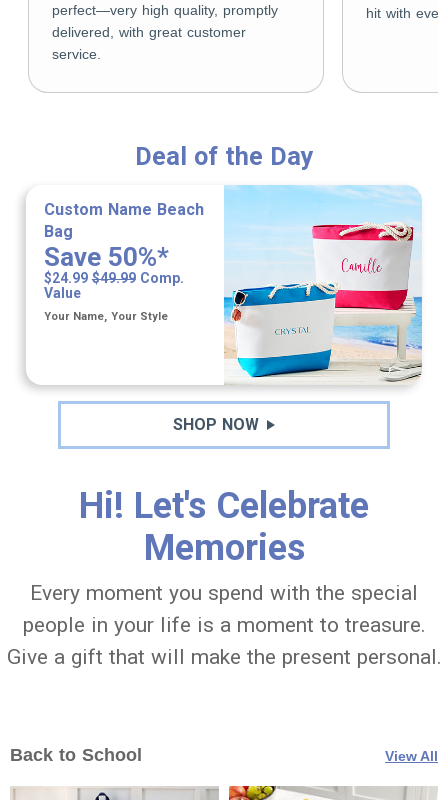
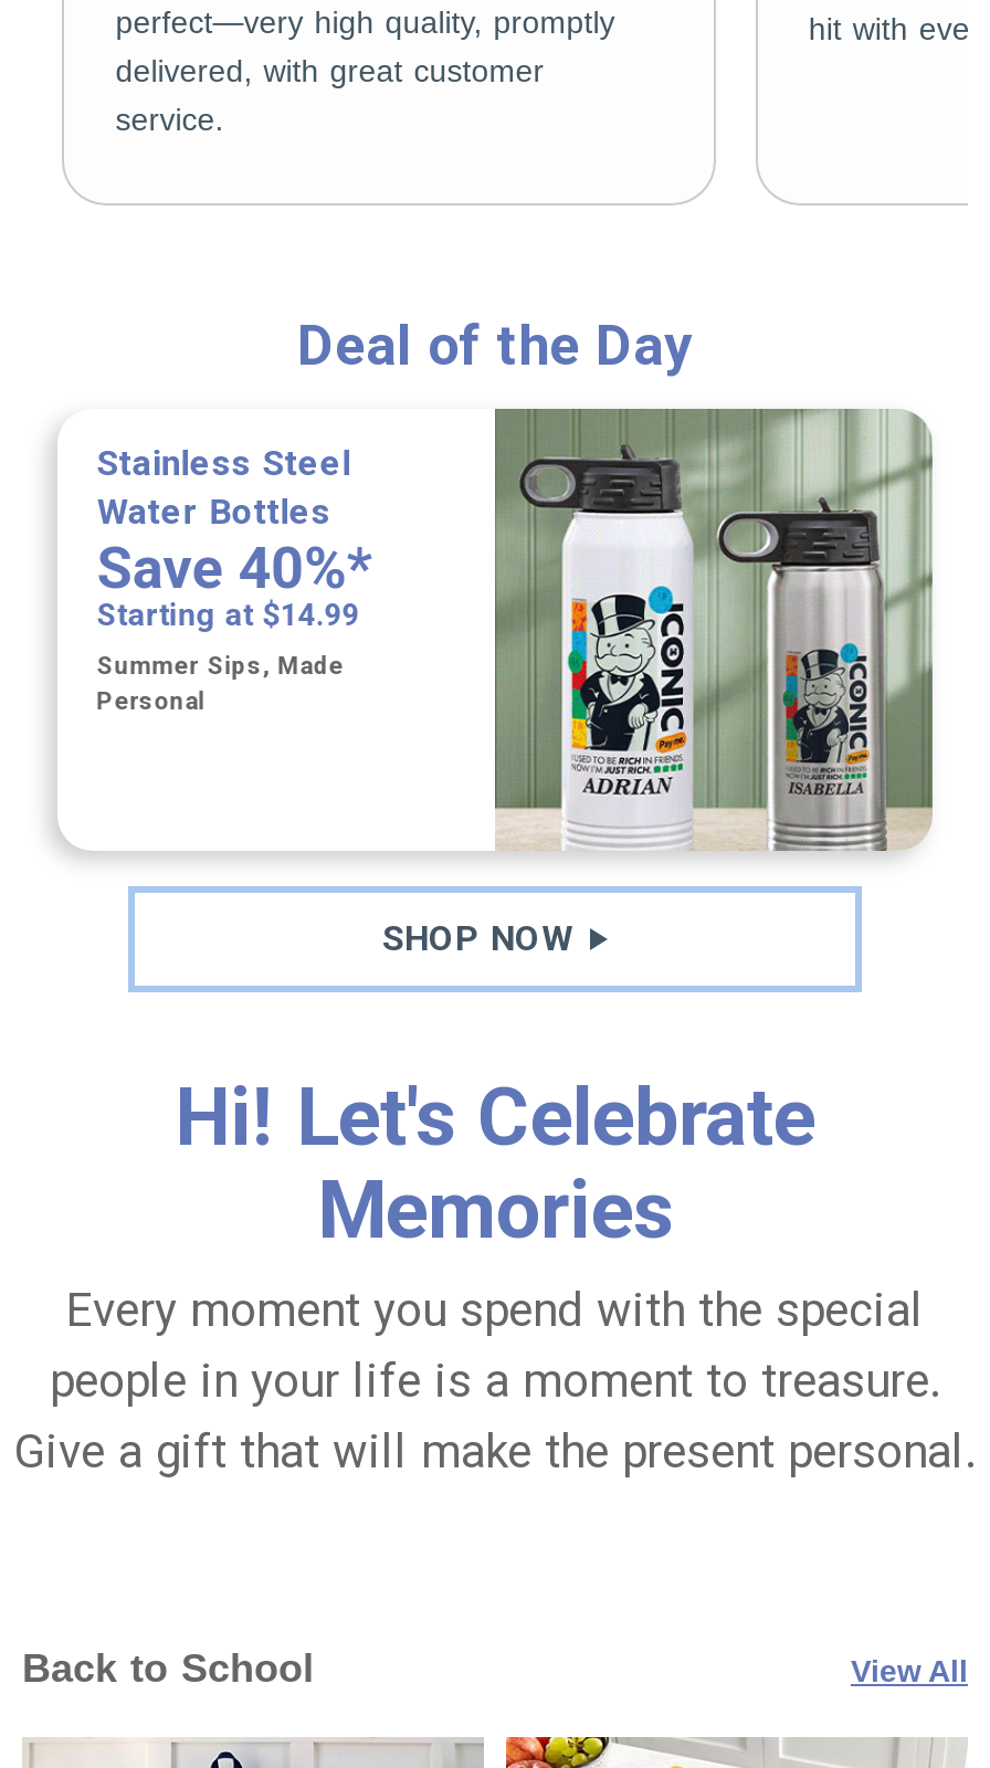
- [image]
+ [image]

- Custom Name Beach
- Bag
- Save 50%*
- $24.99 $49.99 Comp.
- Value
+ Stainless Steel
+ Water Bottles
+ Save 40%*
+ Starting at $14.99

- Your Name, Your Style
+ Summer Sips, Made
+ Personal
